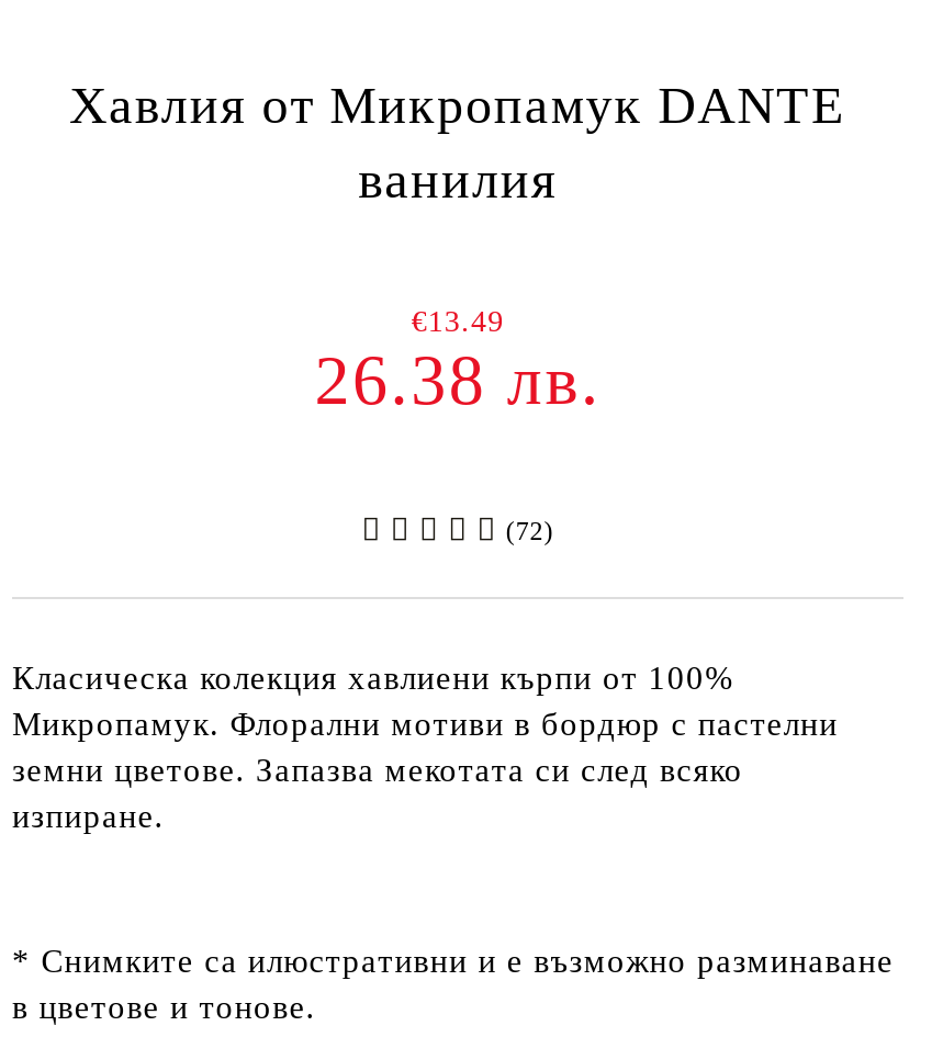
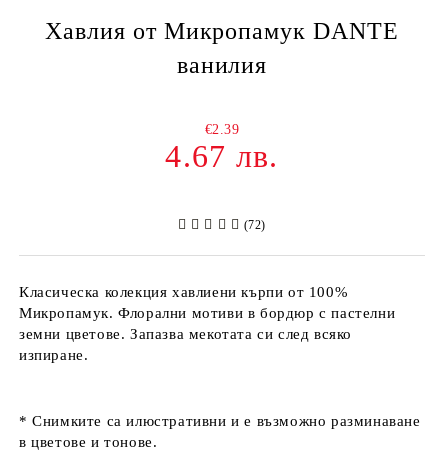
- €13.49
+ €2.39

- 26.38 лв.
+ 4.67 лв.
